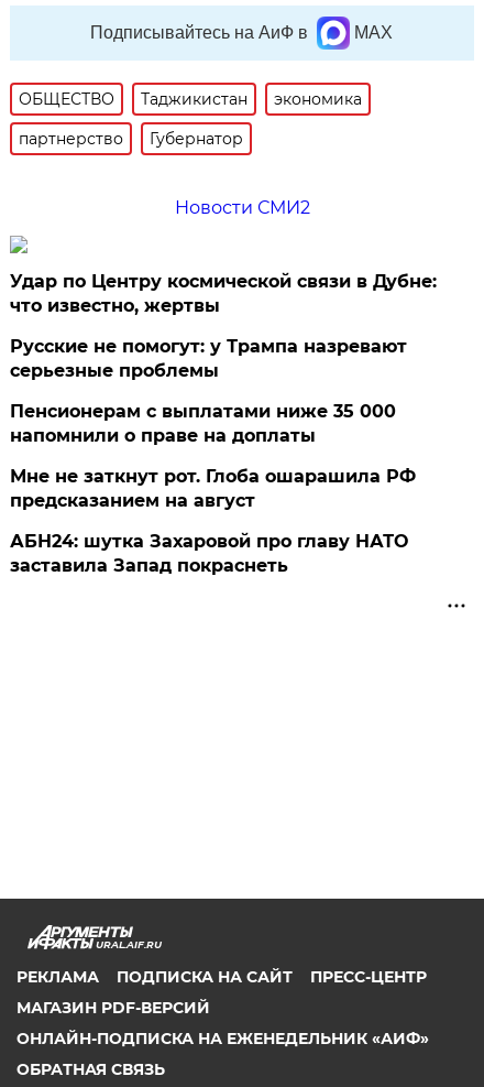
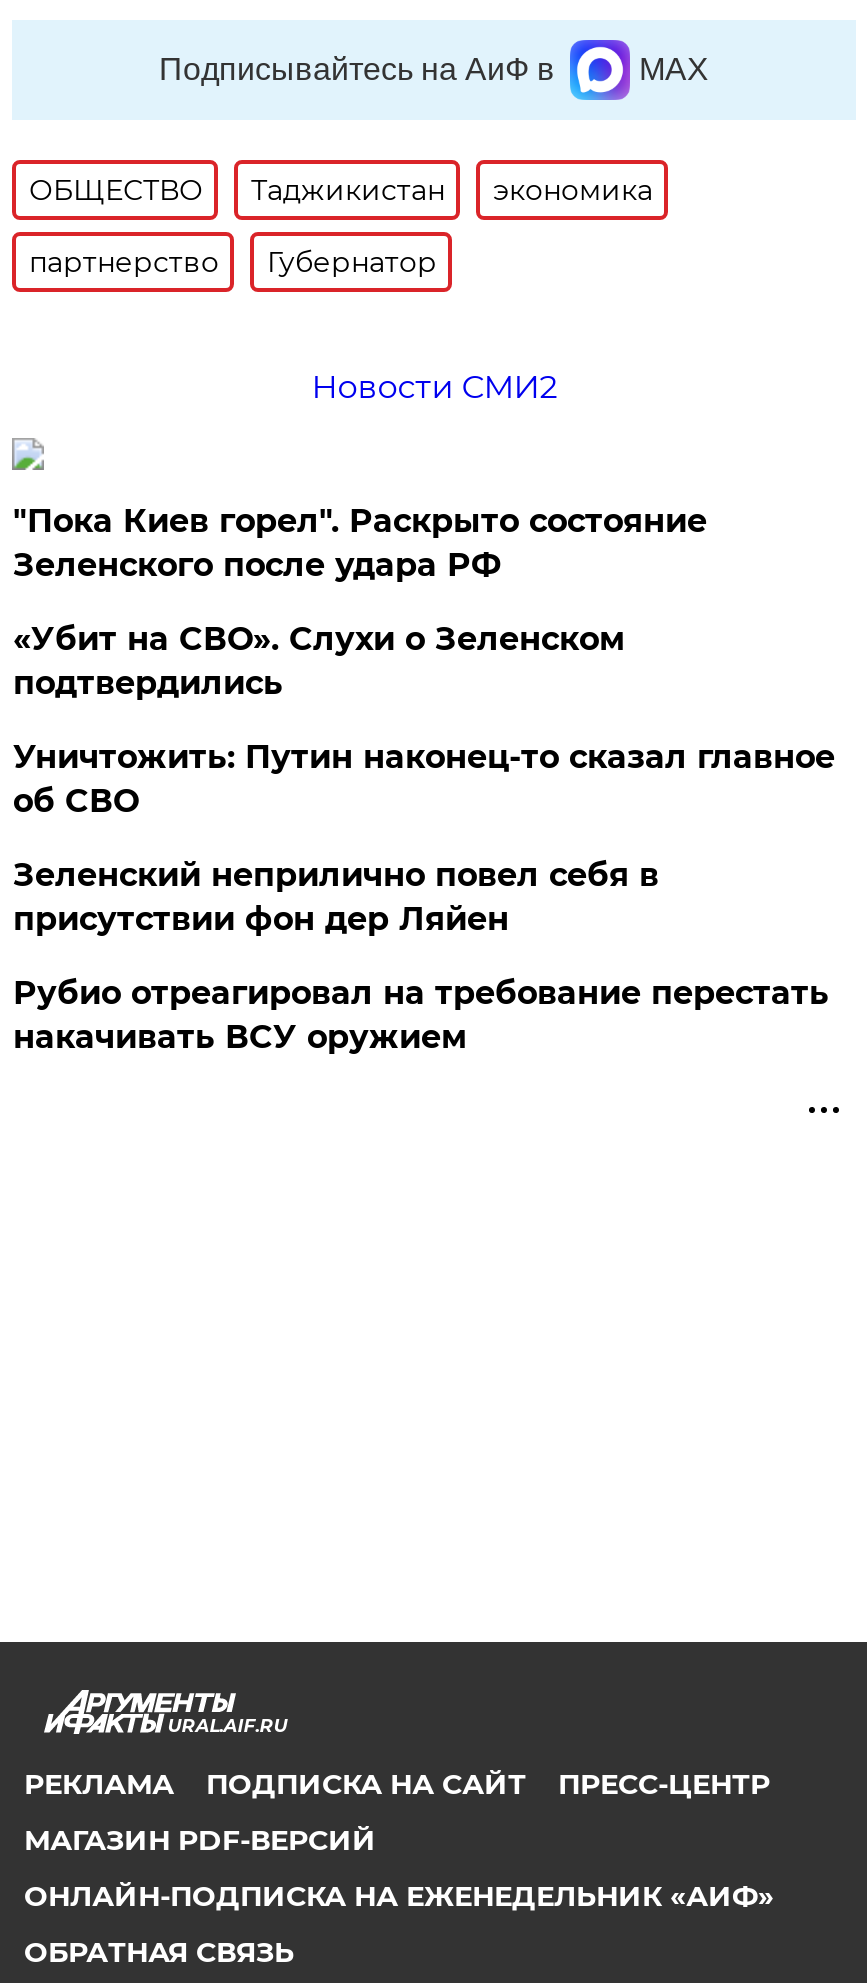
- Удар по Центру космической связи в Дубне:
- что известно, жертвы
+ "Пока Киев горел". Раскрыто состояние
+ Зеленского после удара РФ

- Русские не помогут: у Трампа назревают
- серьезные проблемы
+ «Убит на СВО». Слухи о Зеленском
+ подтвердились

- Пенсионерам с выплатами ниже 35 000
- напомнили о праве на доплаты
+ Уничтожить: Путин наконец-то сказал главное
+ об СВО

- Мне не заткнут рот. Глоба ошарашила РФ
- предсказанием на август
+ Зеленский неприлично повел cебя в
+ присутствии фон дер Ляйен

- АБН24: шутка Захаровой про главу НАТО
- заставила Запад покраснеть
+ Рубио отреагировал на требование перестать
+ накачивать ВСУ оружием
